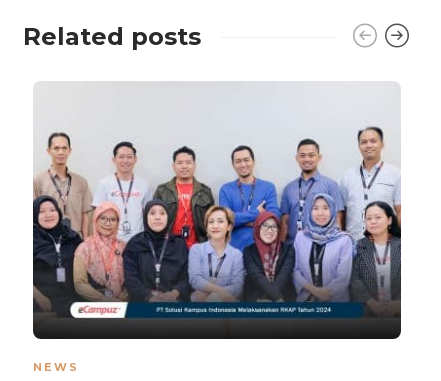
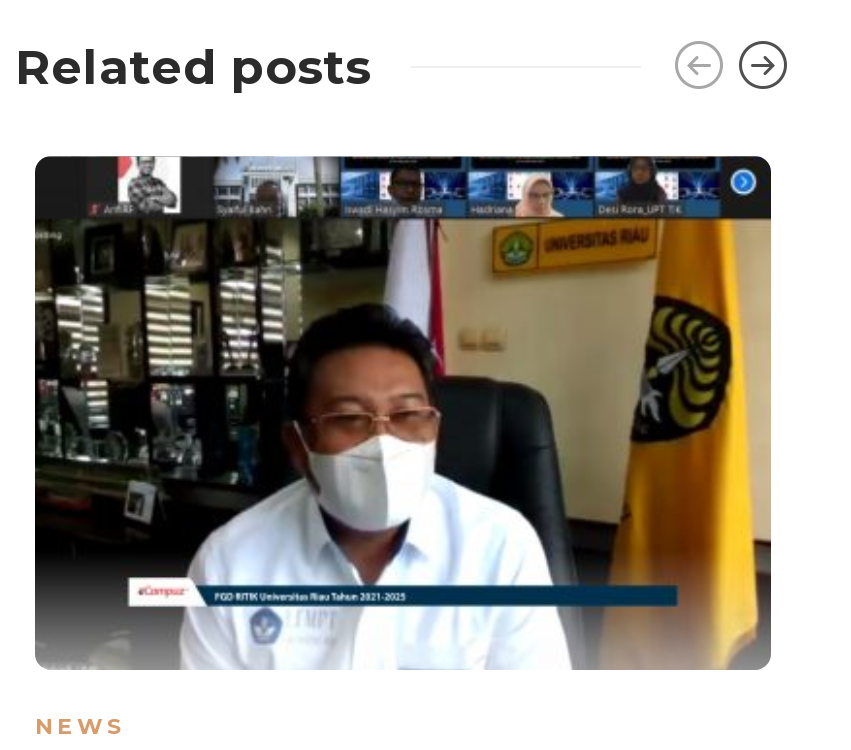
- [image]
+ [image]
